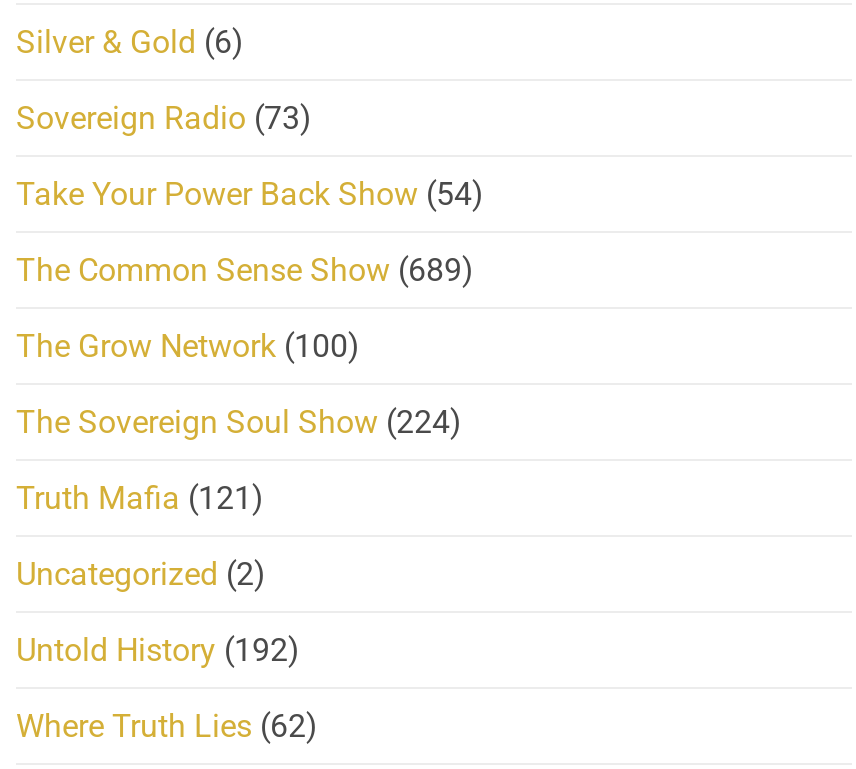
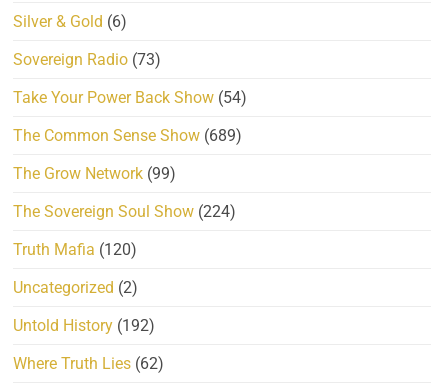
- The Grow Network (100)
+ The Grow Network (99)

- Truth Mafia (121)
+ Truth Mafia (120)
